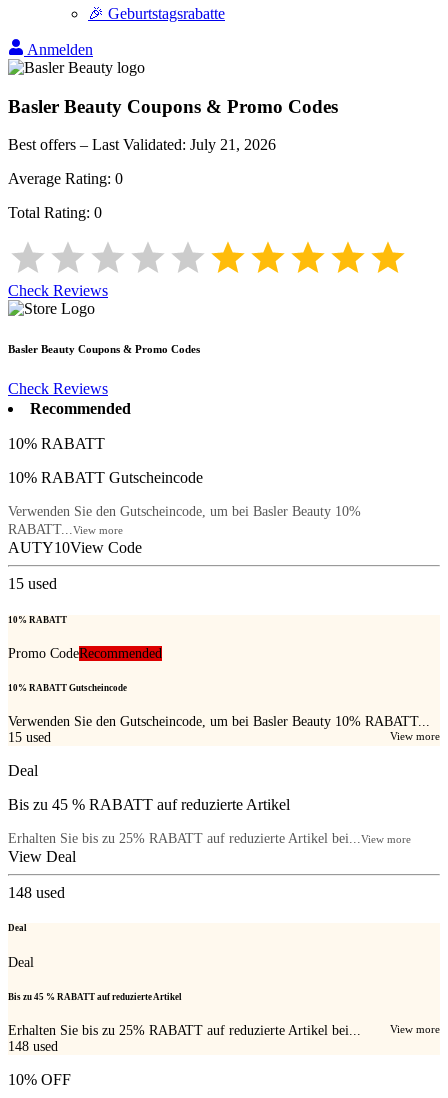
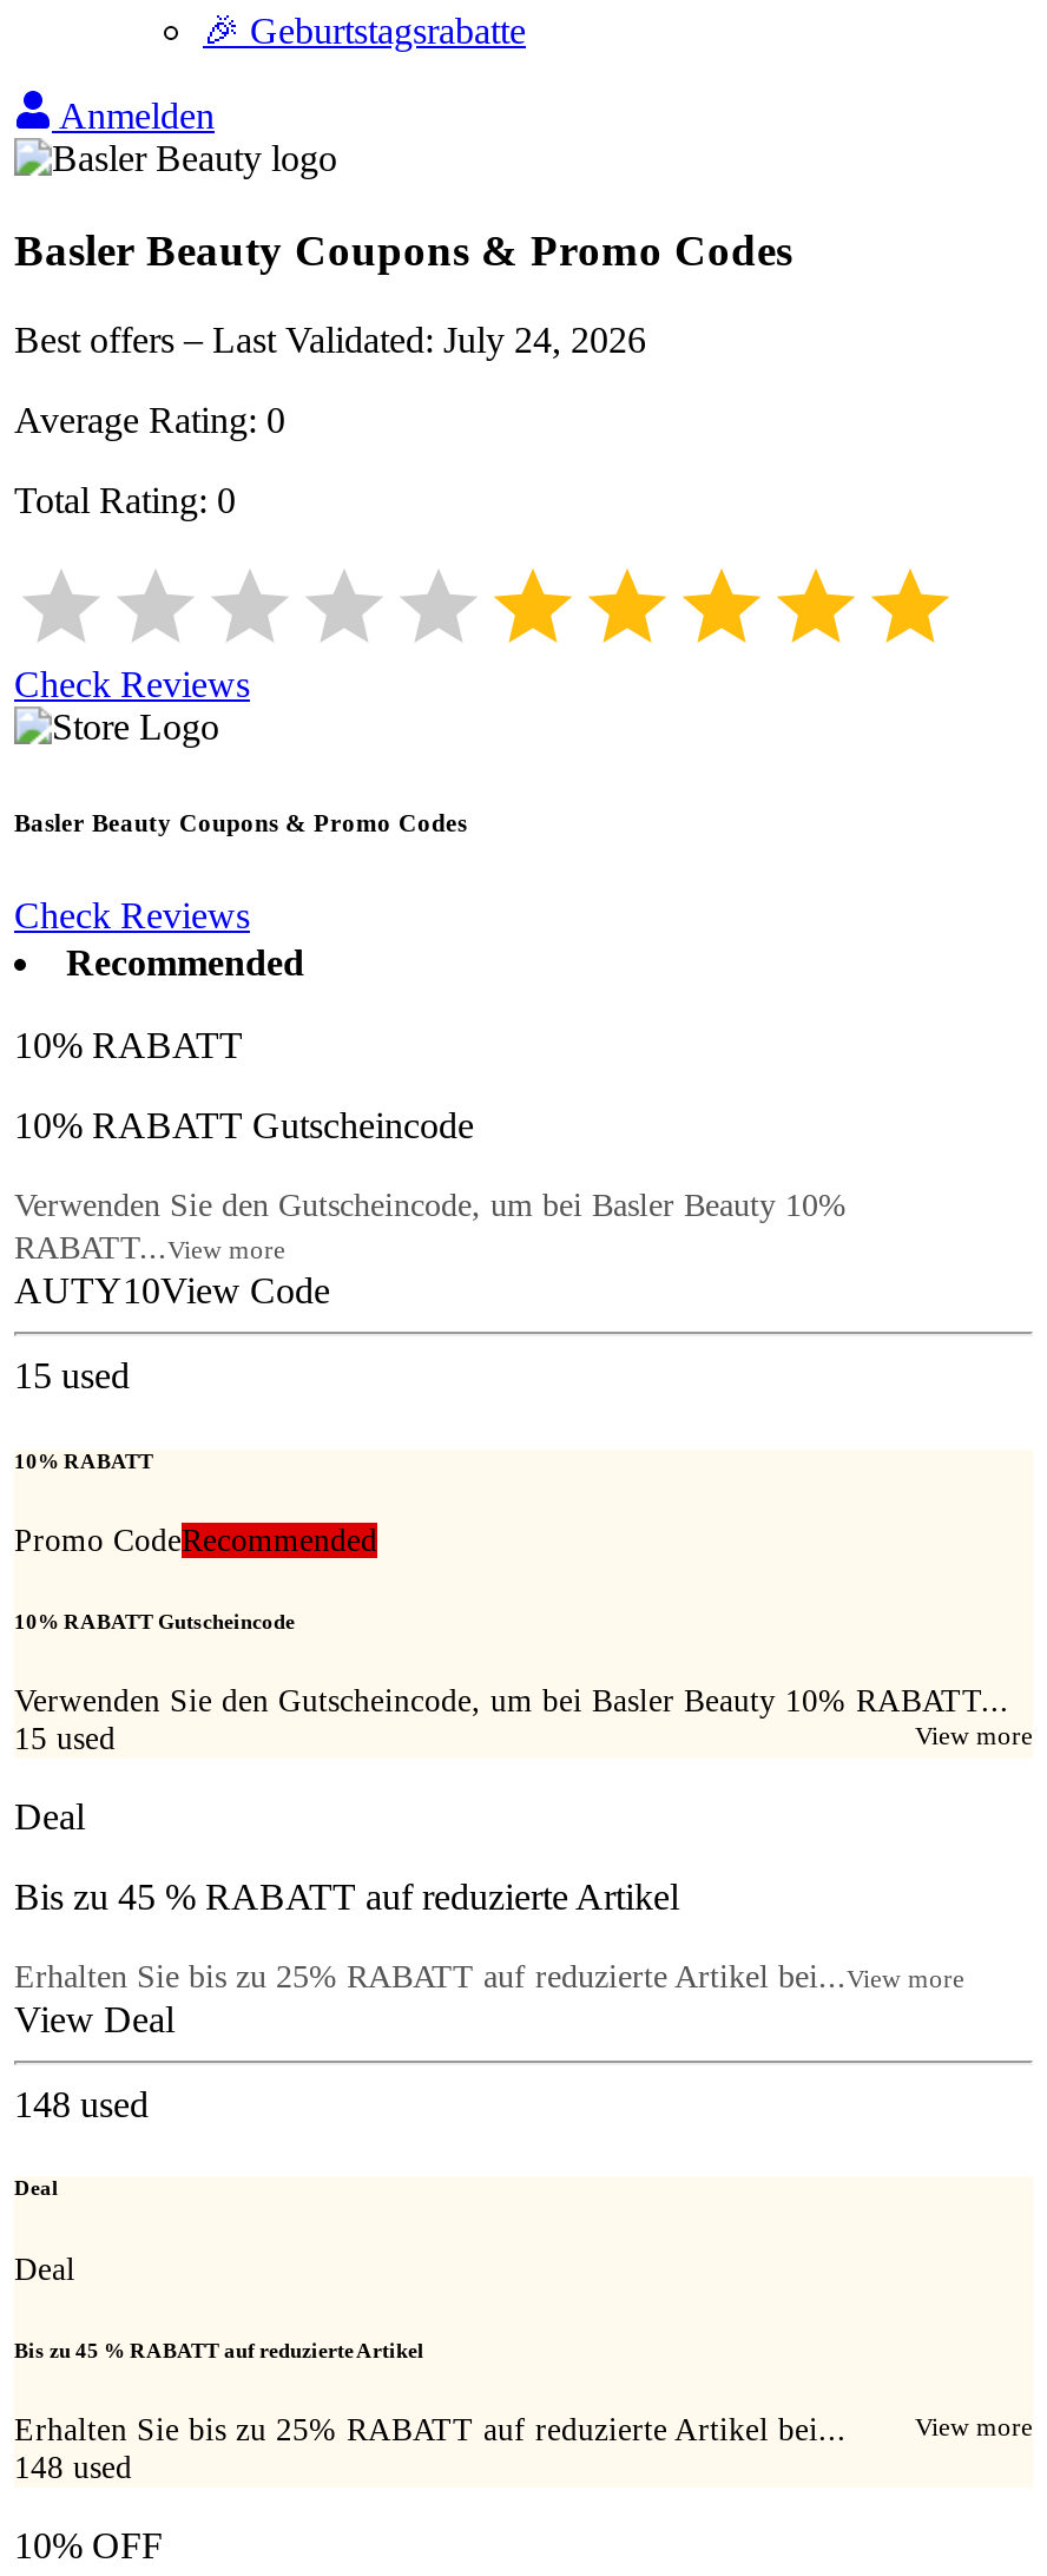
- Best offers – Last Validated: July 21, 2026
+ Best offers – Last Validated: July 24, 2026
